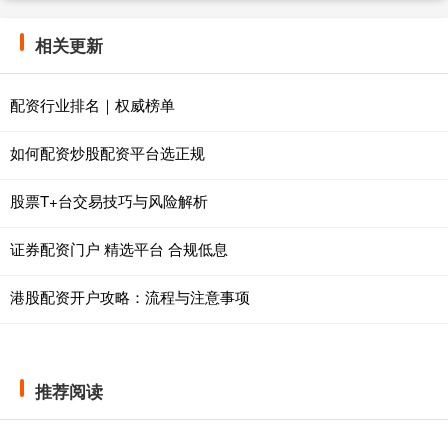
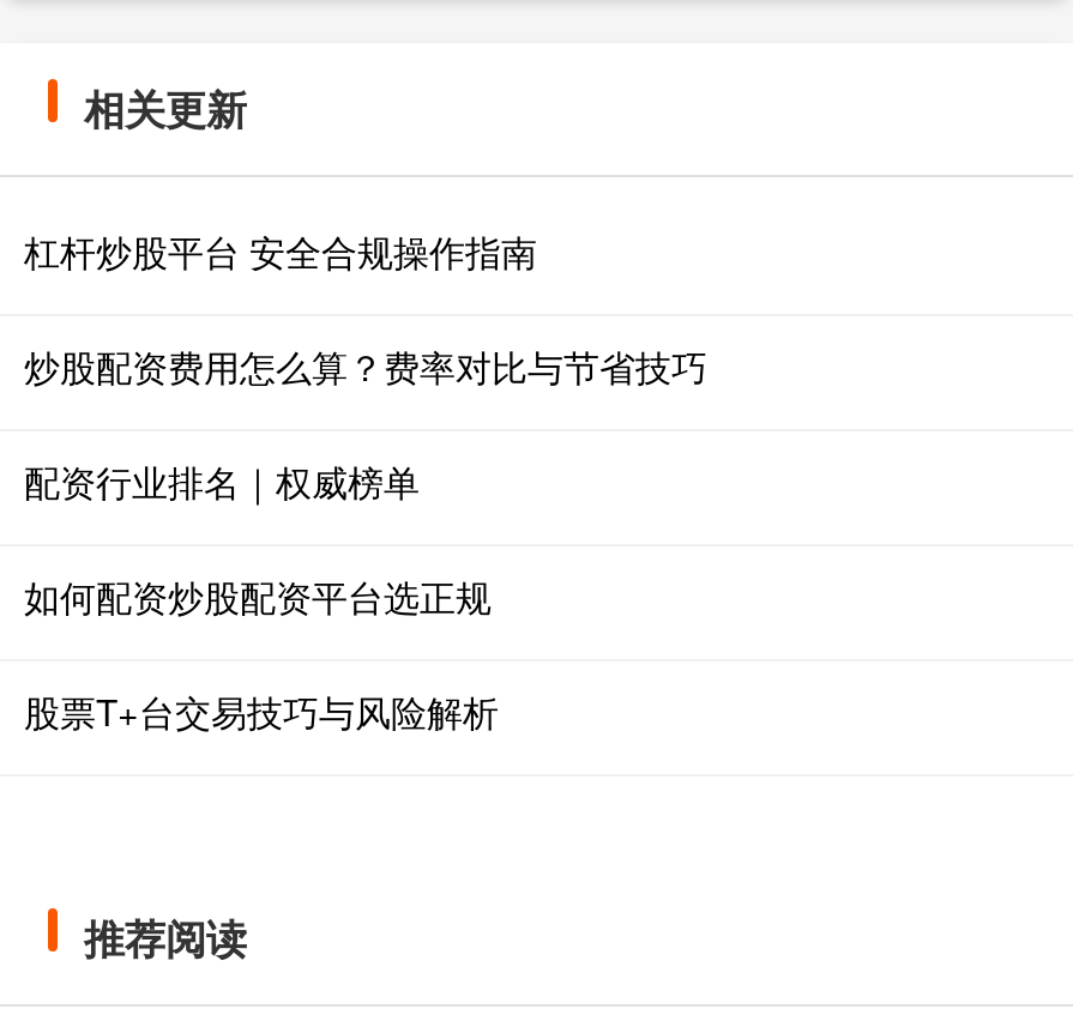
+ 杠杆炒股平台 安全合规操作指南
+ 炒股配资费用怎么算？费率对比与节省技巧

moved down: 配资行业排名｜权威榜单 | 如何配资炒股配资平台选正规 | 股票T+台交易技巧与风险解析

- 证券配资门户 精选平台 合规低息
- 港股配资开户攻略：流程与注意事项
